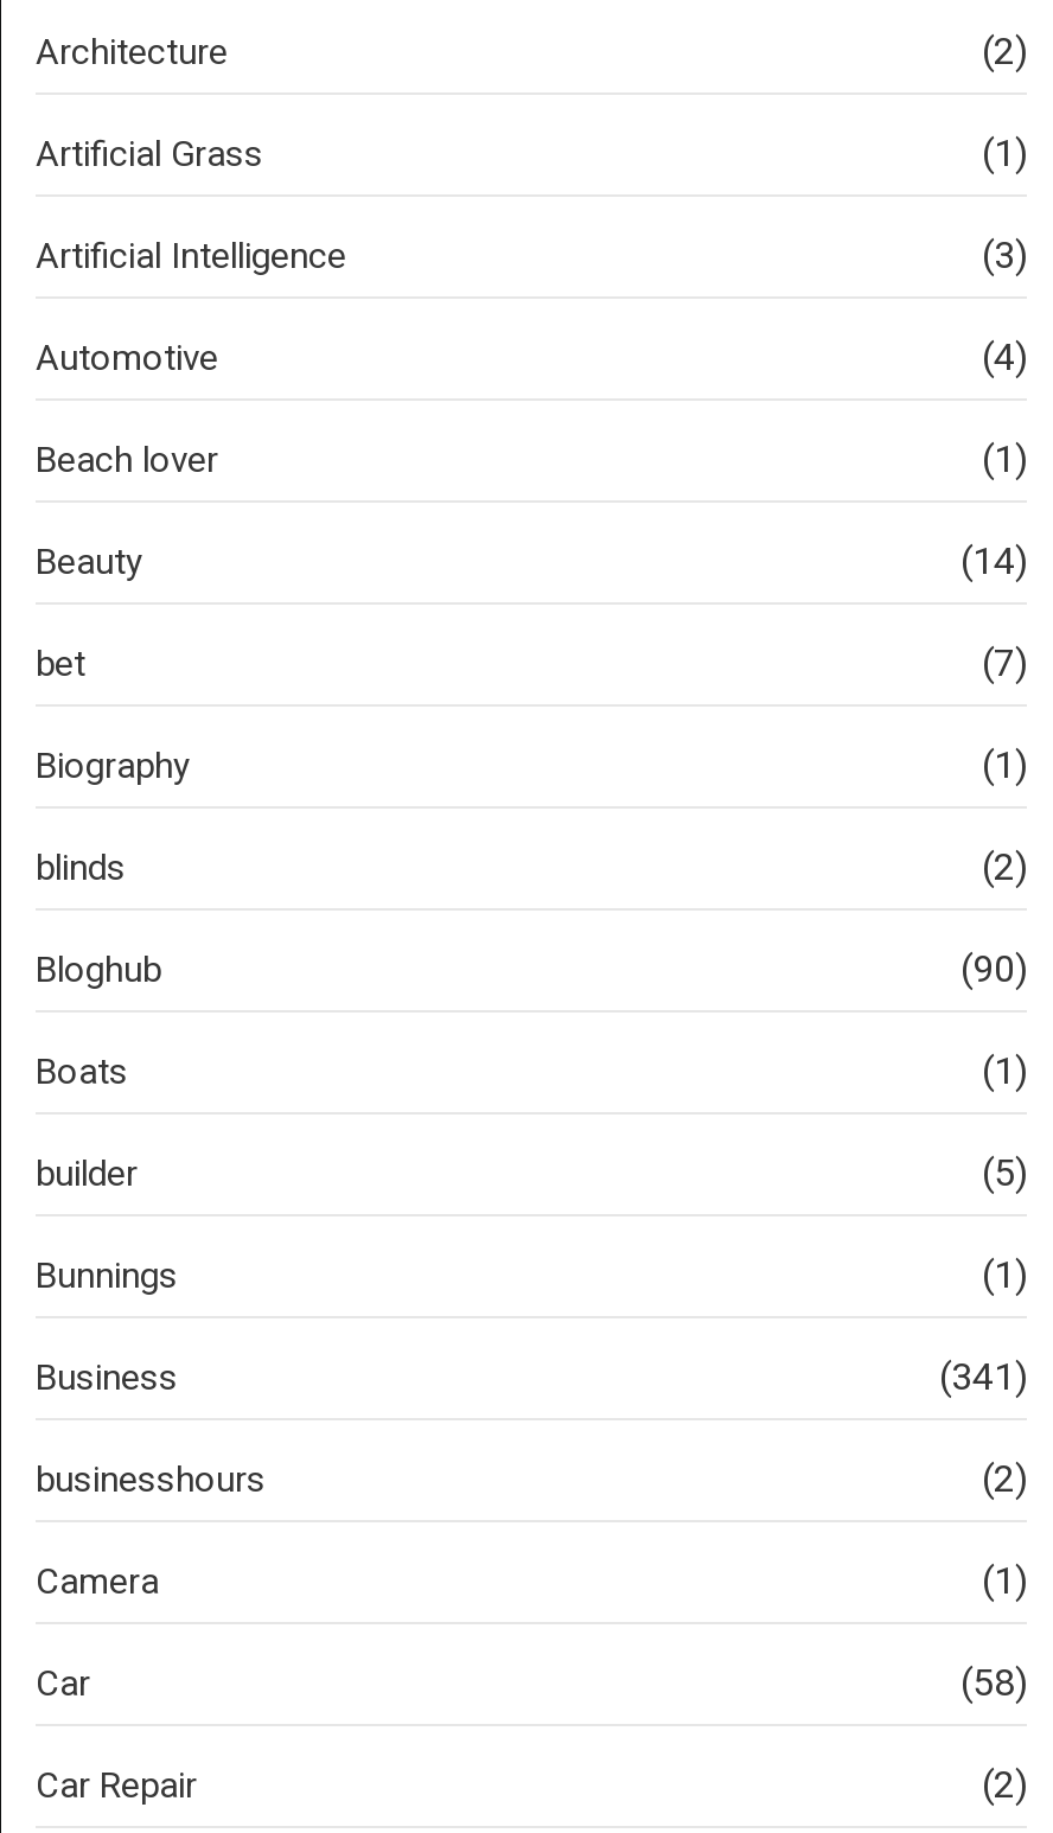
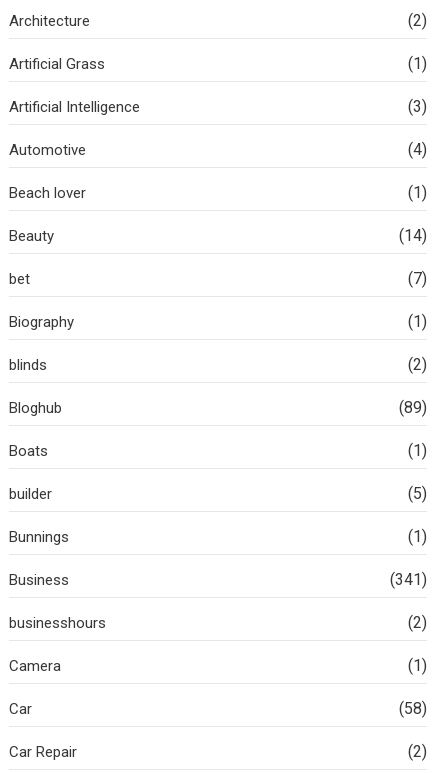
- (90)
+ (89)
